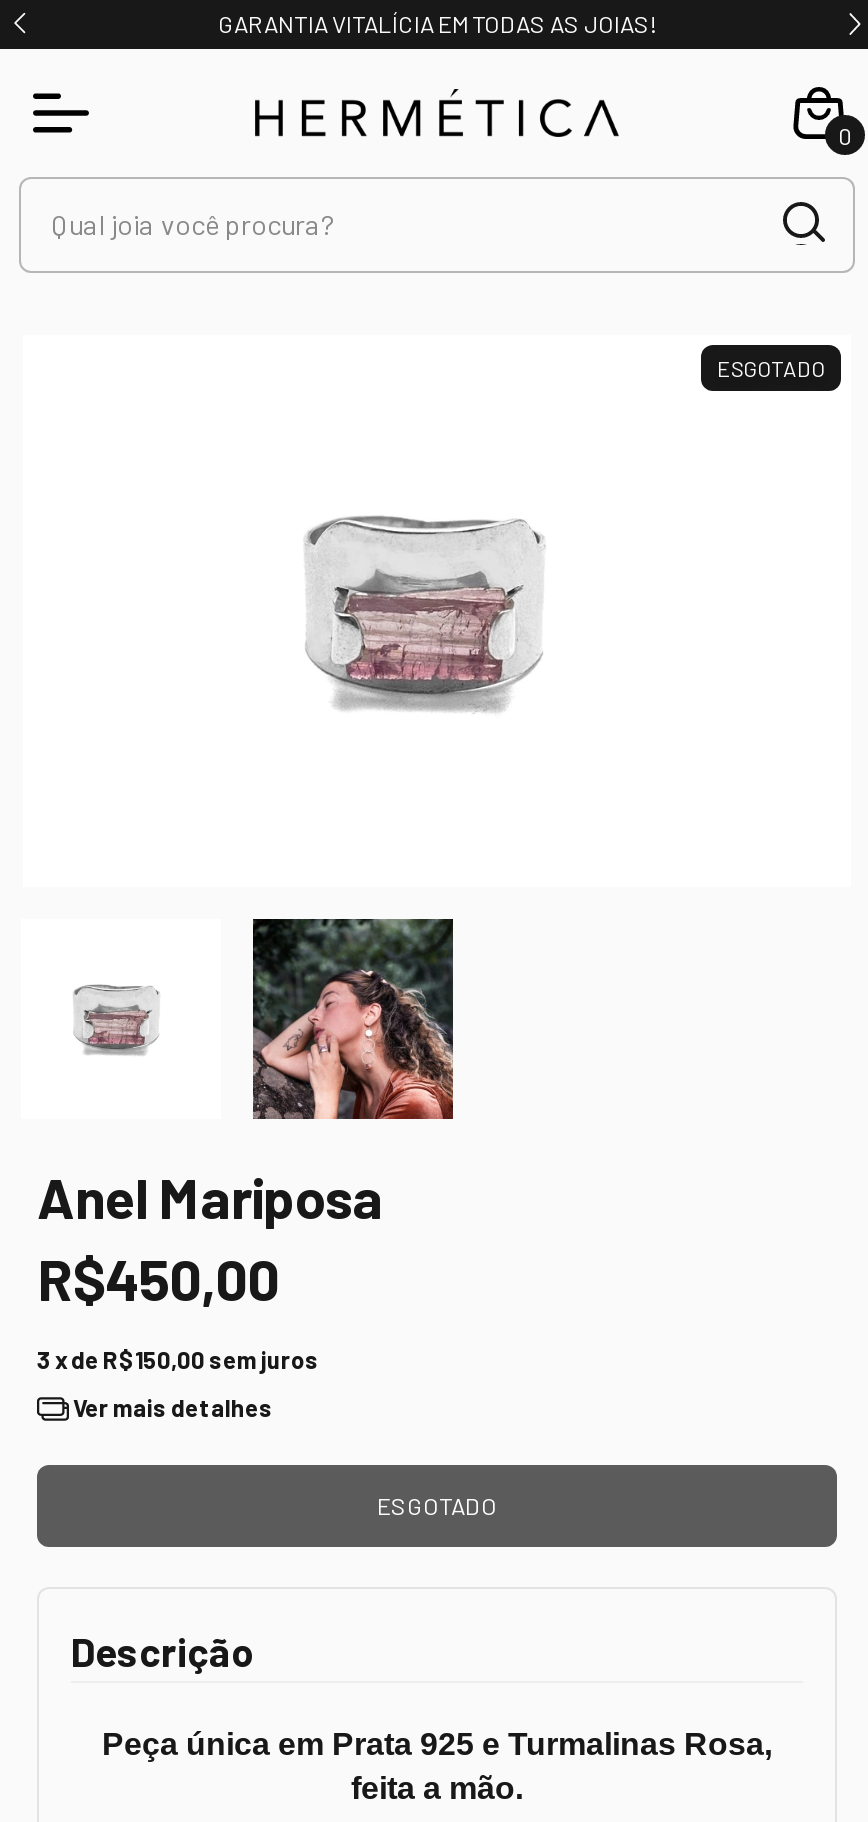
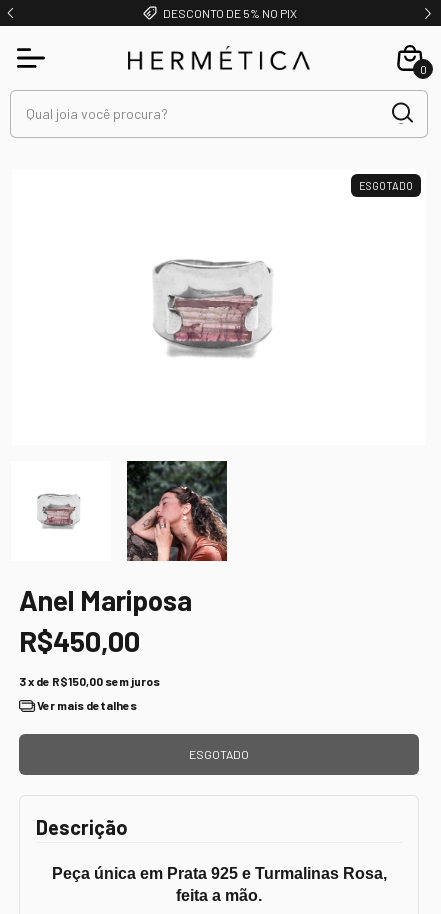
- GARANTIA VITALÍCIA EM TODAS AS JOIAS!
+ DESCONTO DE 5% NO PIX
